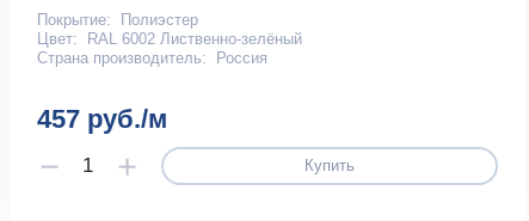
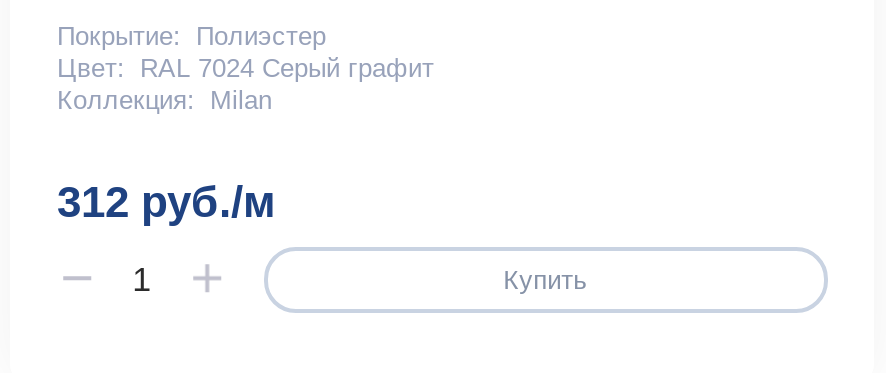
- Цвет: RAL 6002 Лиственно-зелёный
- Страна производитель: Россия
+ Цвет: RAL 7024 Серый графит
+ Коллекция: Milan

- 457 руб./м
+ 312 руб./м
